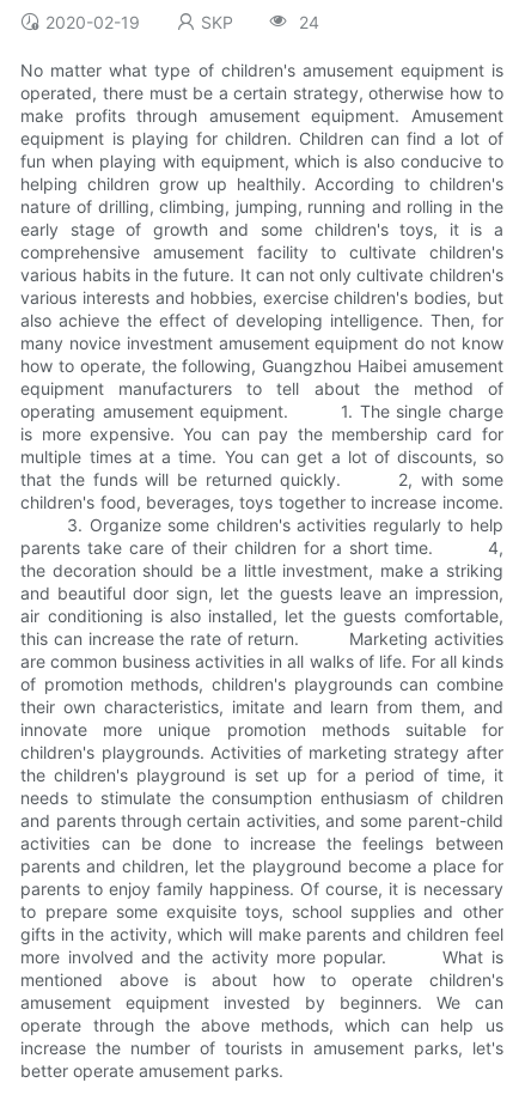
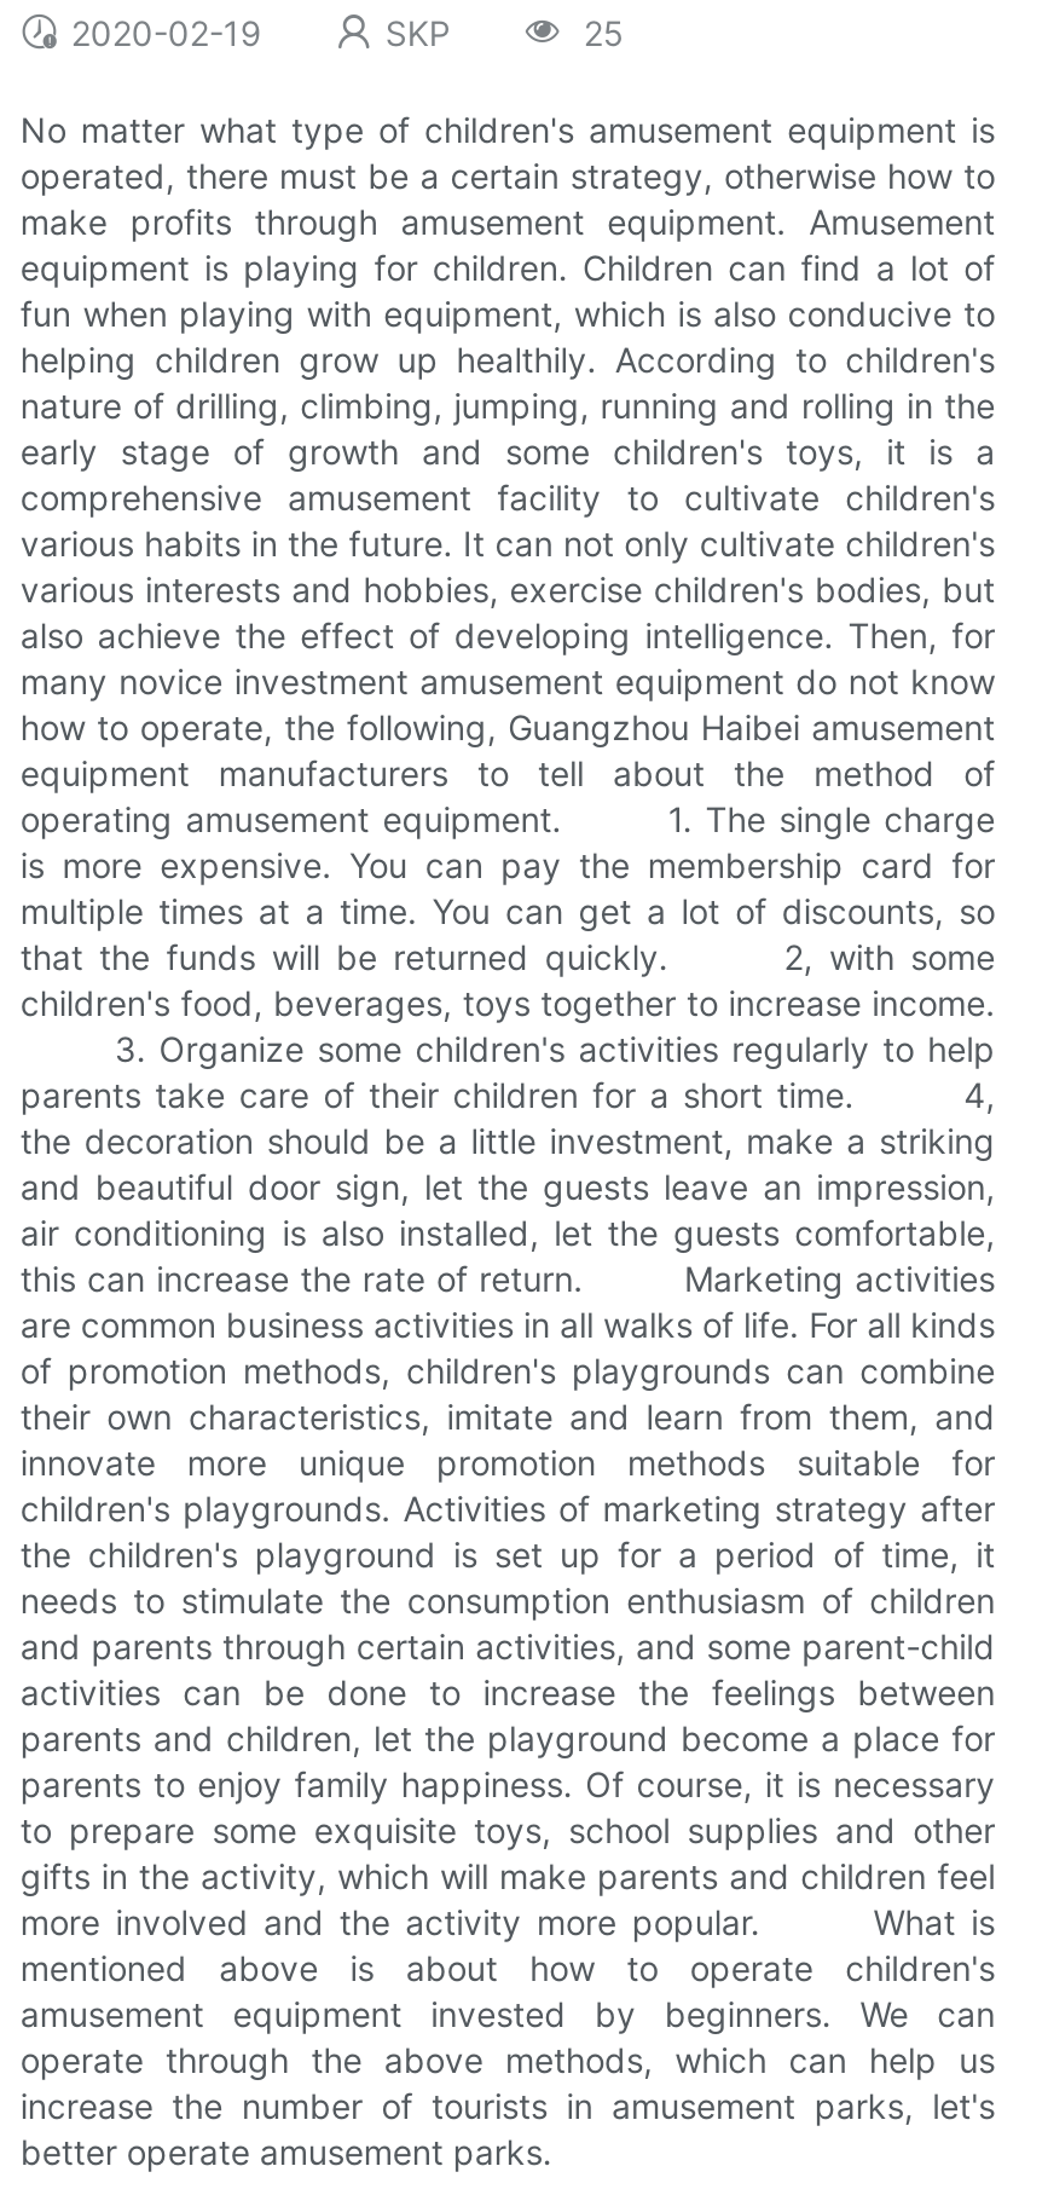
- 24
+ 25
